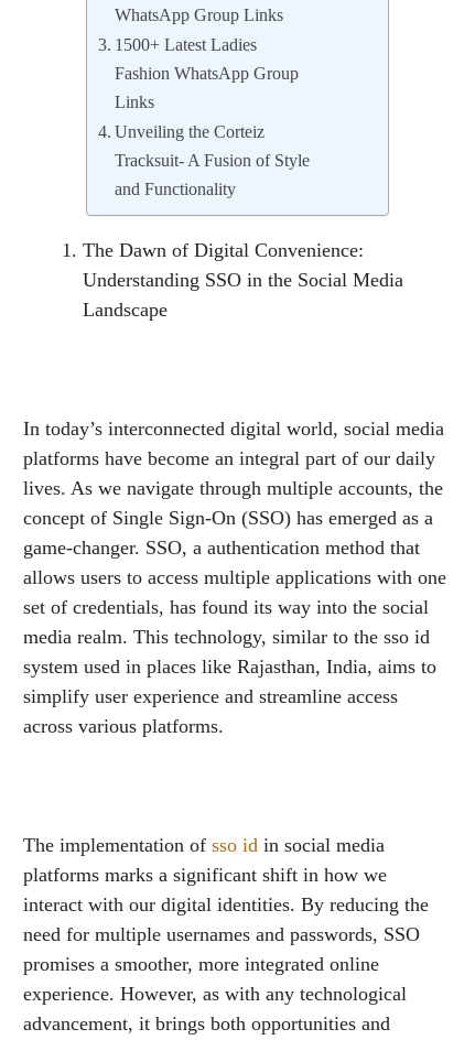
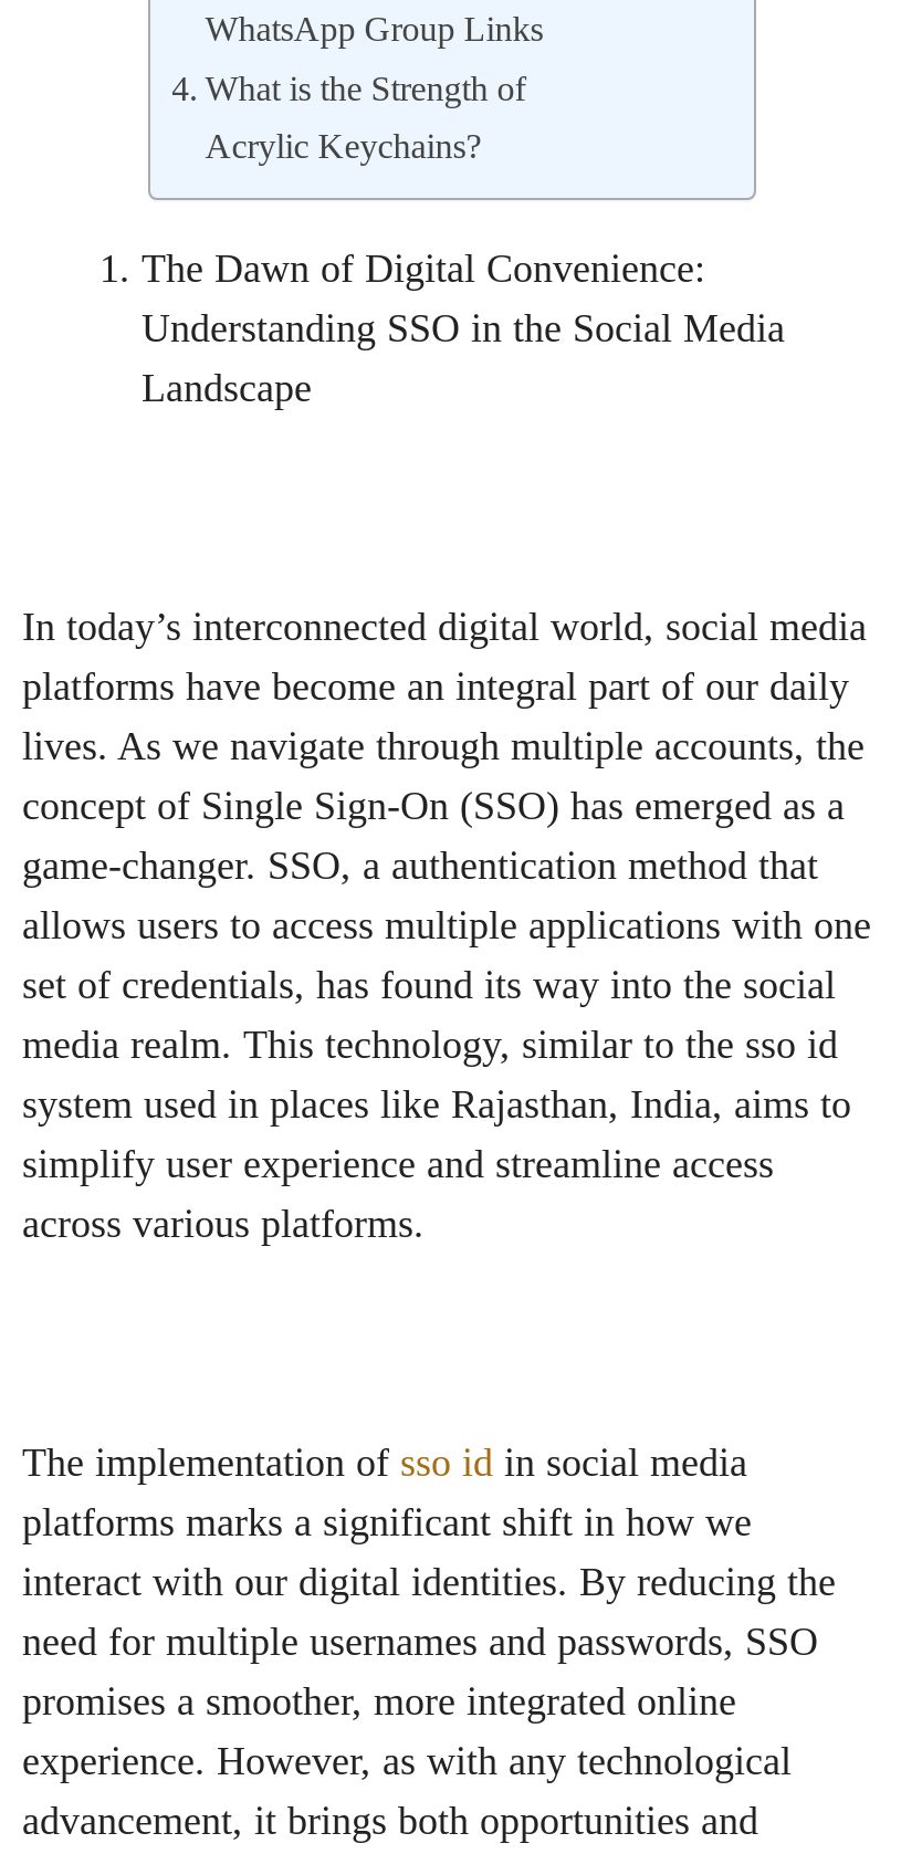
- 1500+ Latest Ladies
- Fashion WhatsApp Group
- Links
- Unveiling the Corteiz
- Tracksuit- A Fusion of Style
- and Functionality
+ What is the Strength of
+ Acrylic Keychains?
